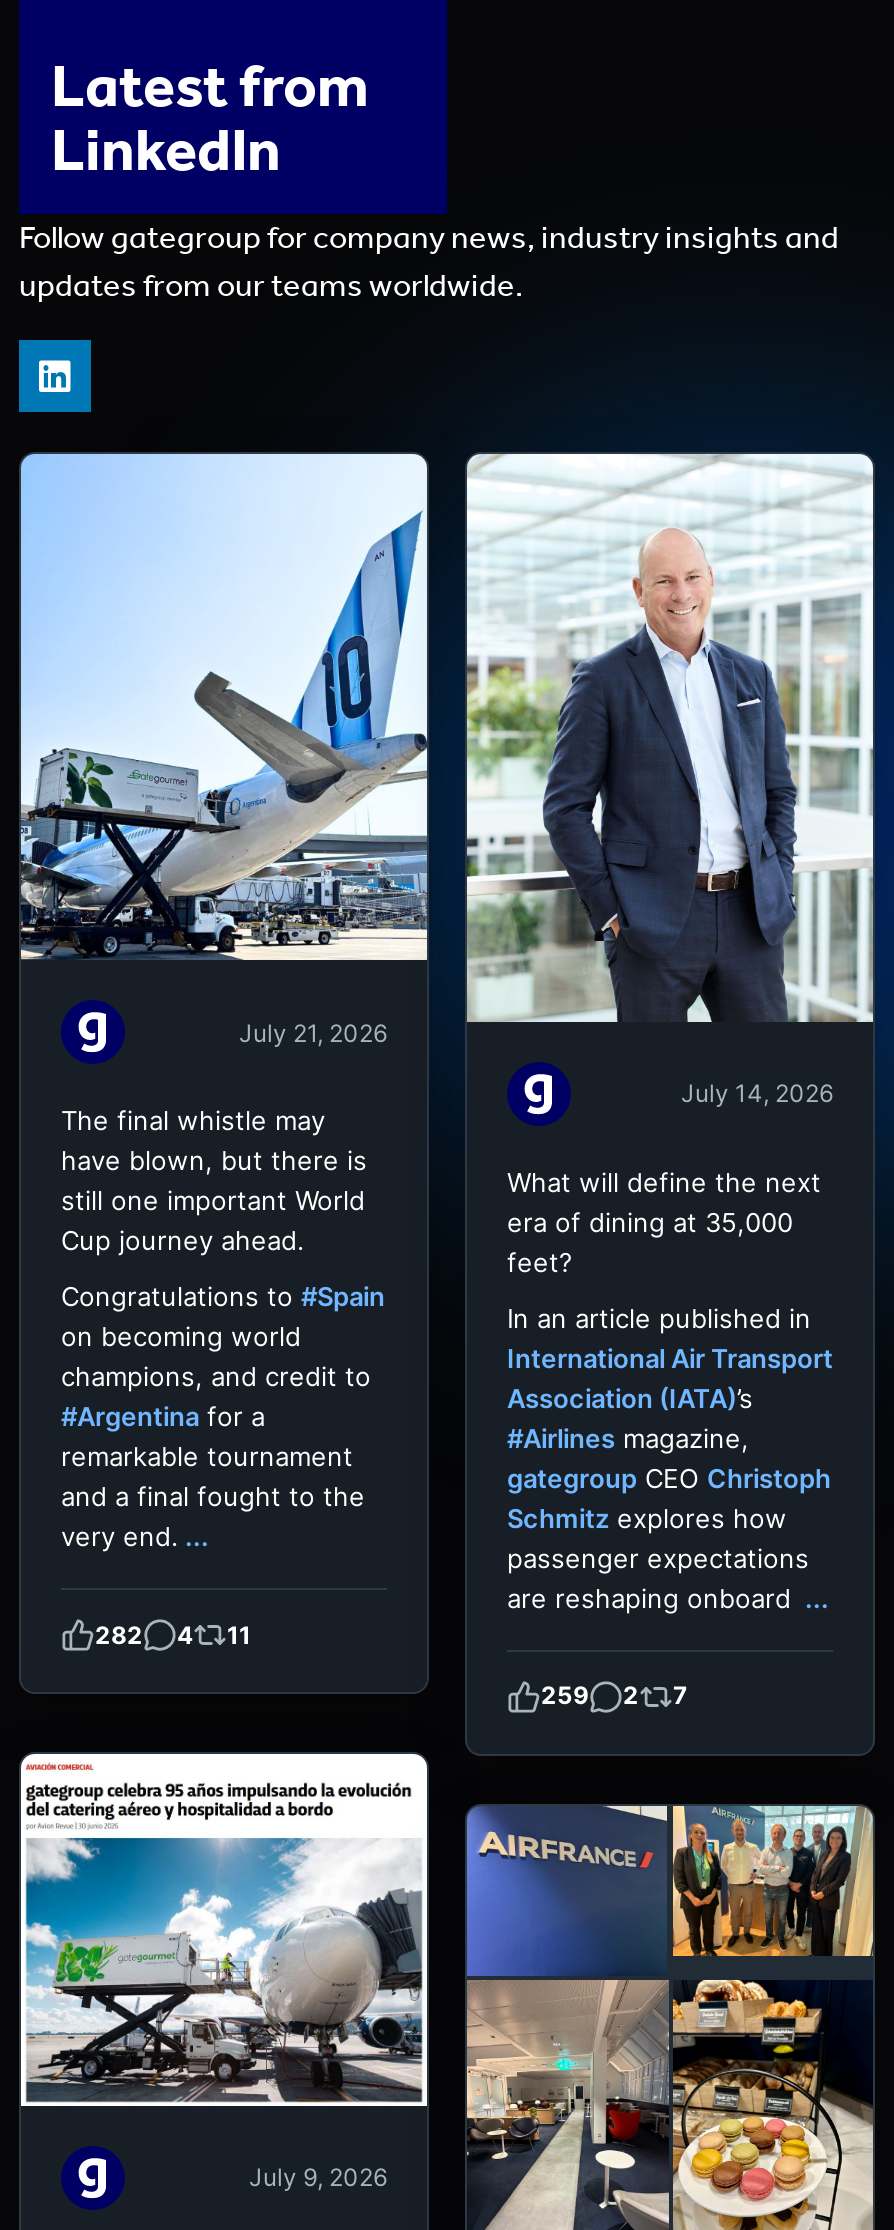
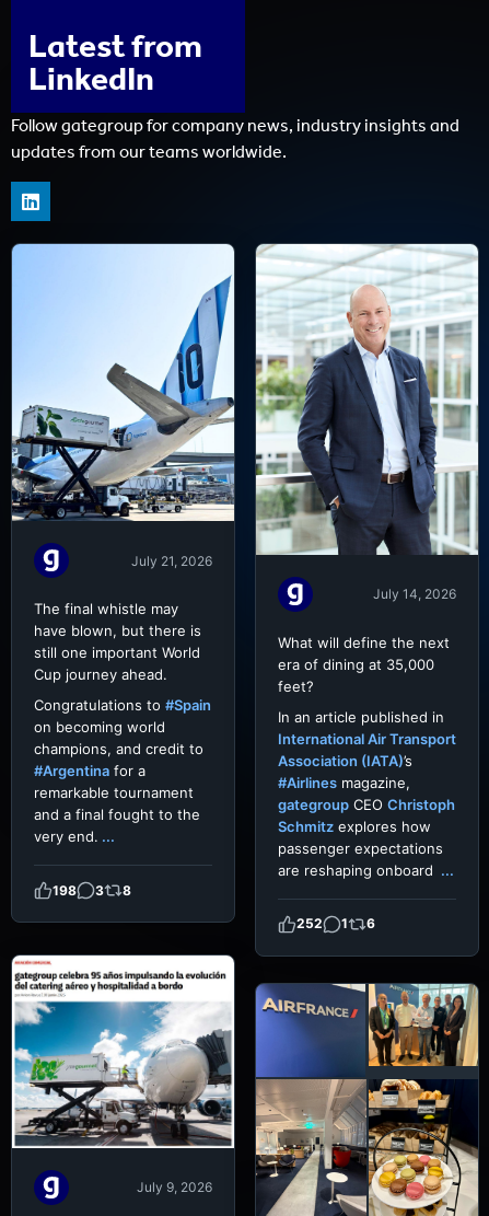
- 282
+ 198

- 4
+ 3

- 11
+ 8

- 259
+ 252

- 2
+ 1

- 7
+ 6
